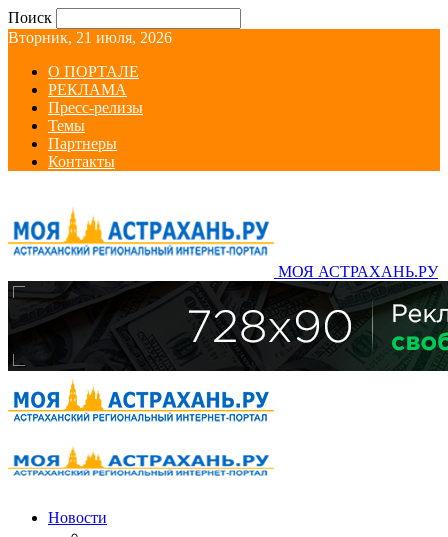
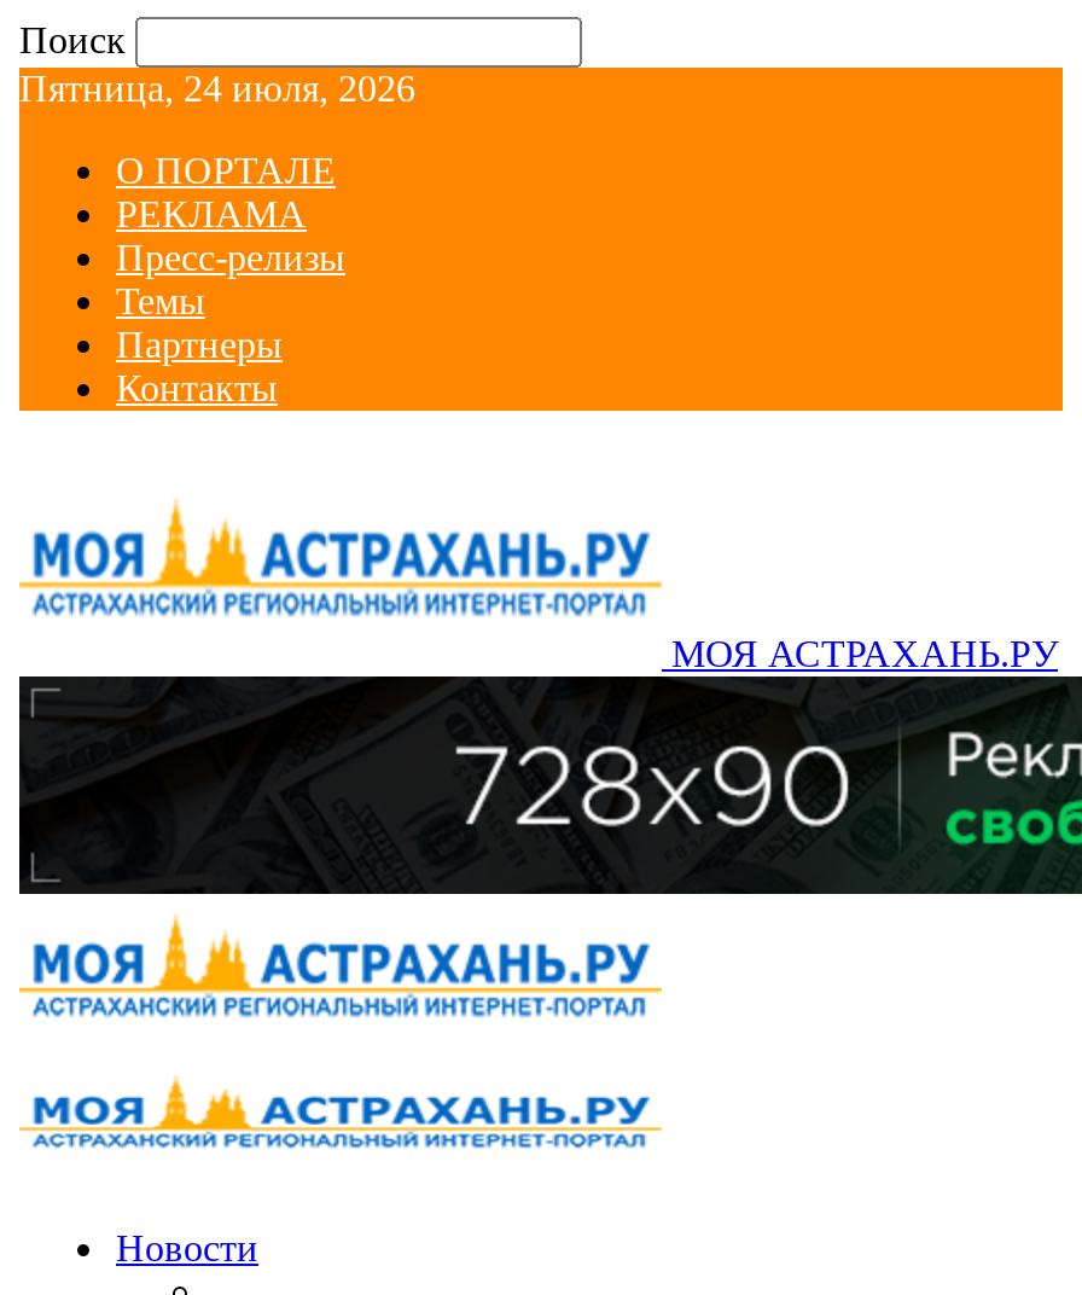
- Вторник, 21 июля, 2026
+ Пятница, 24 июля, 2026
